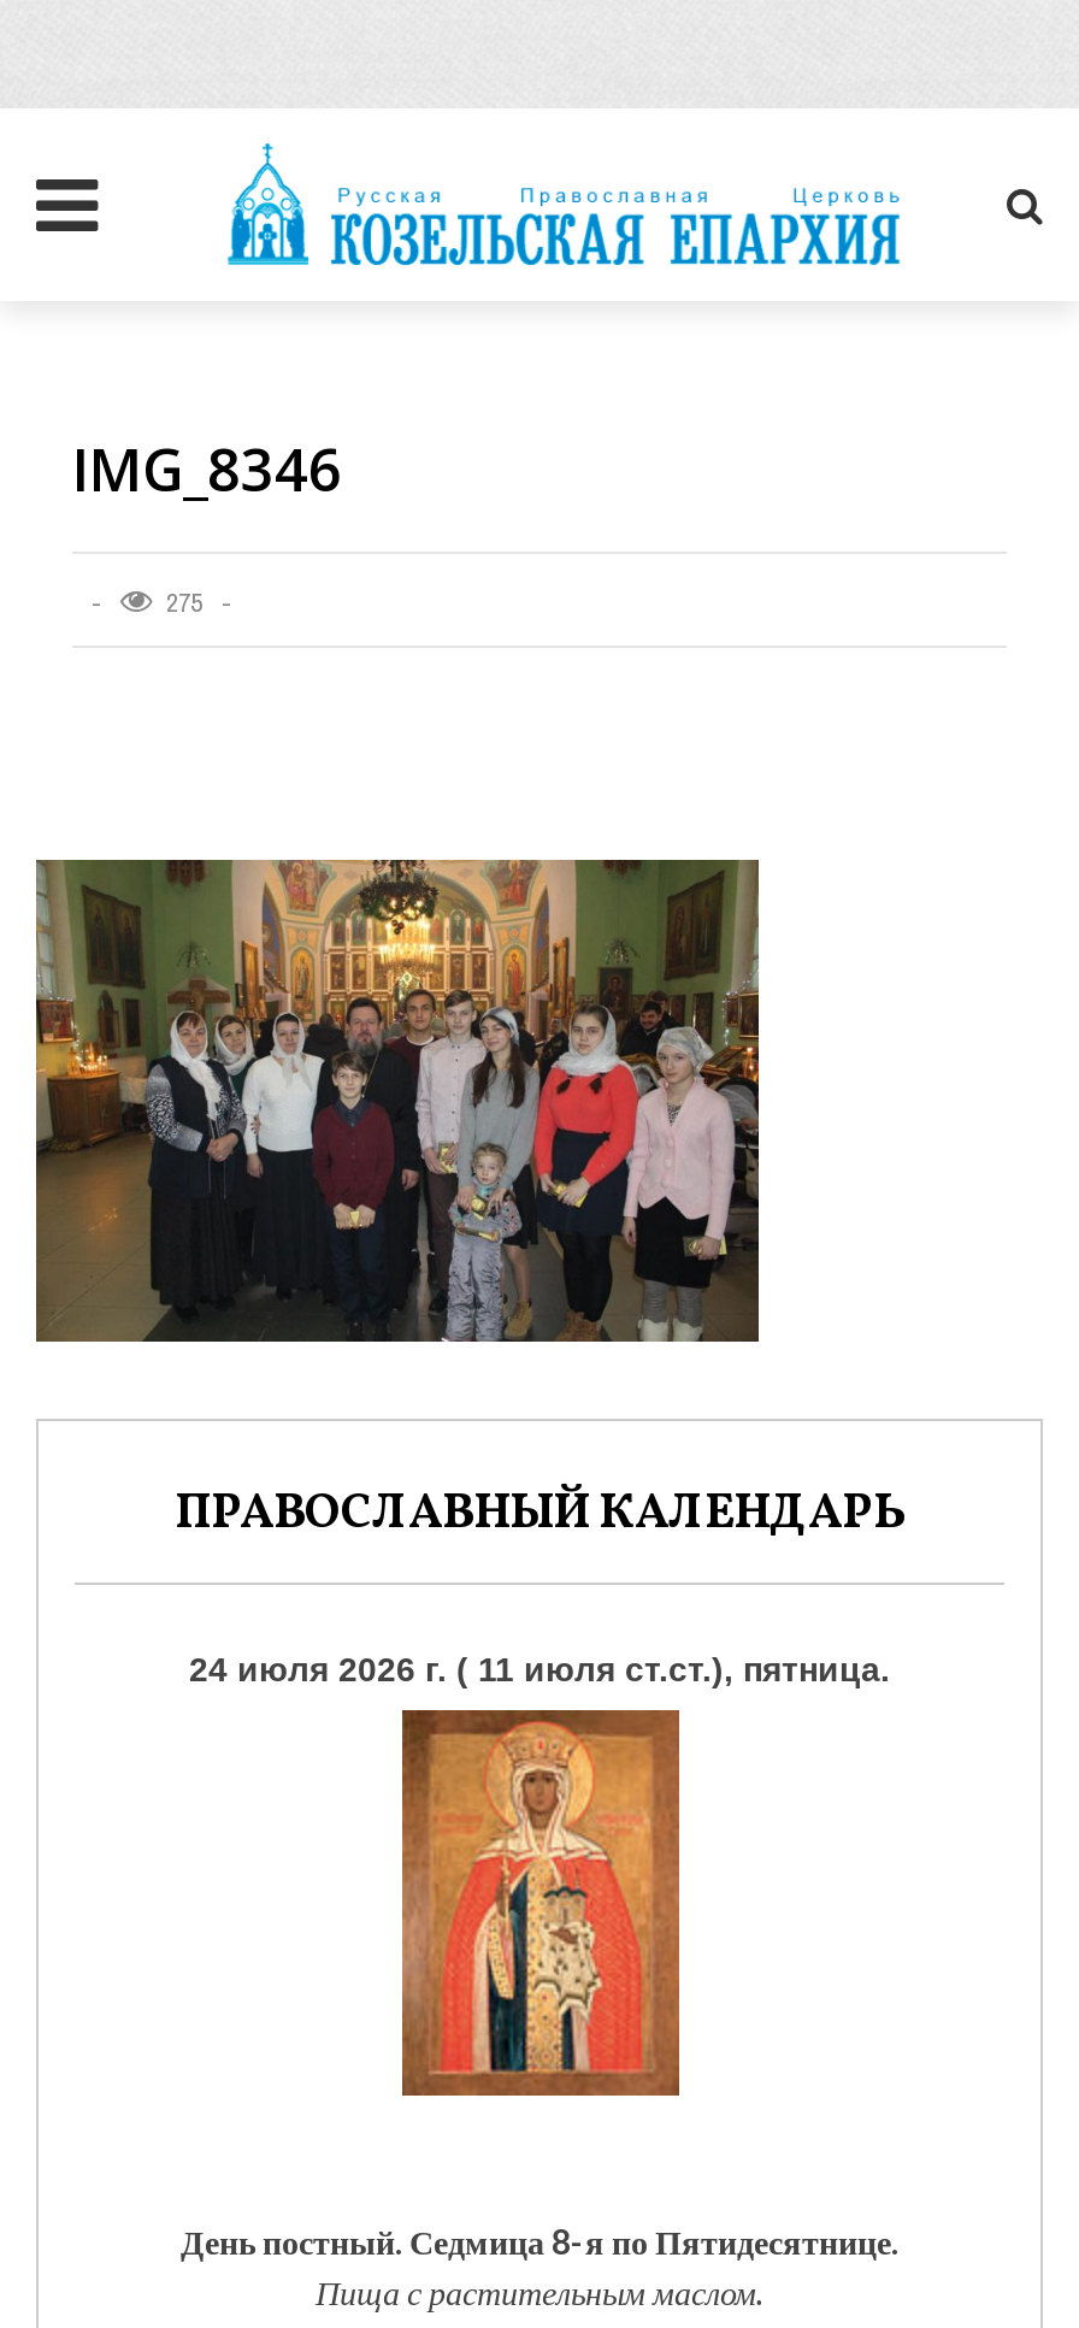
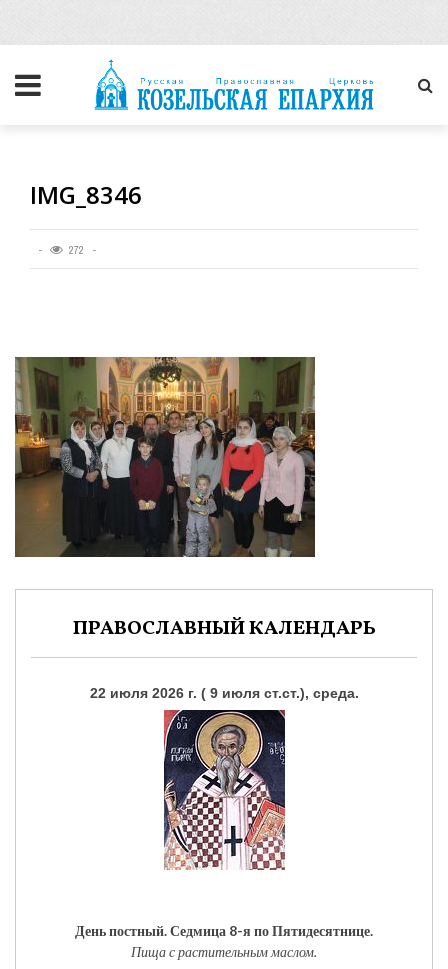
- 275
+ 272

- 24 июля 2026 г. ( 11 июля ст.ст.), пятница.
+ 22 июля 2026 г. ( 9 июля ст.ст.), среда.

- [image]
+ [image]
